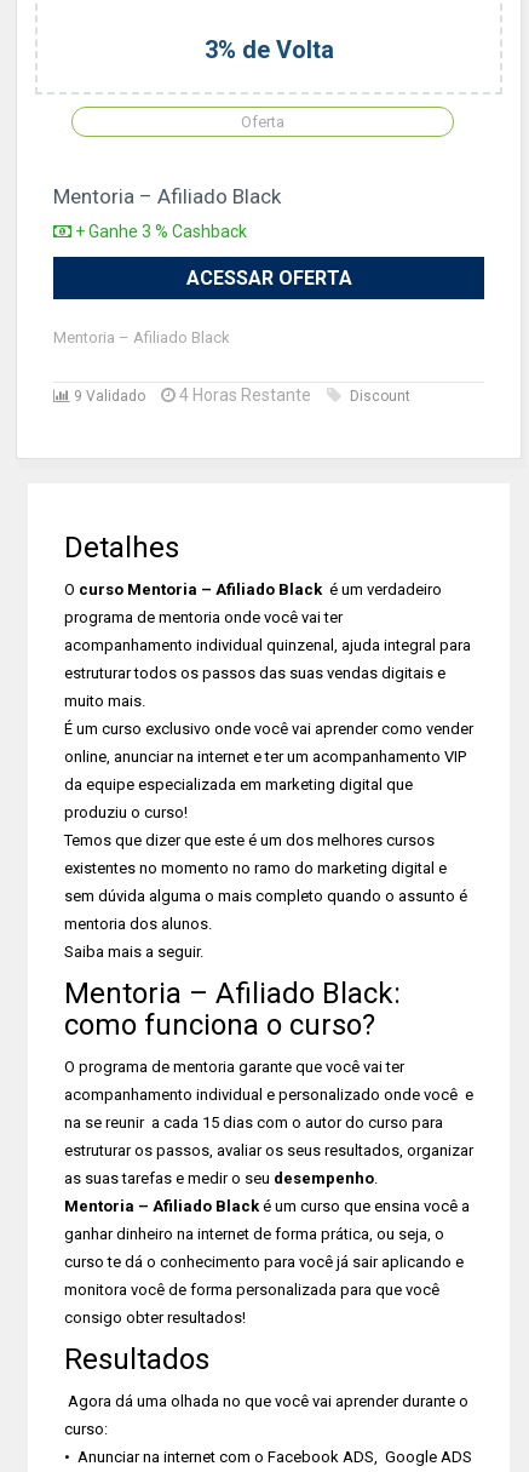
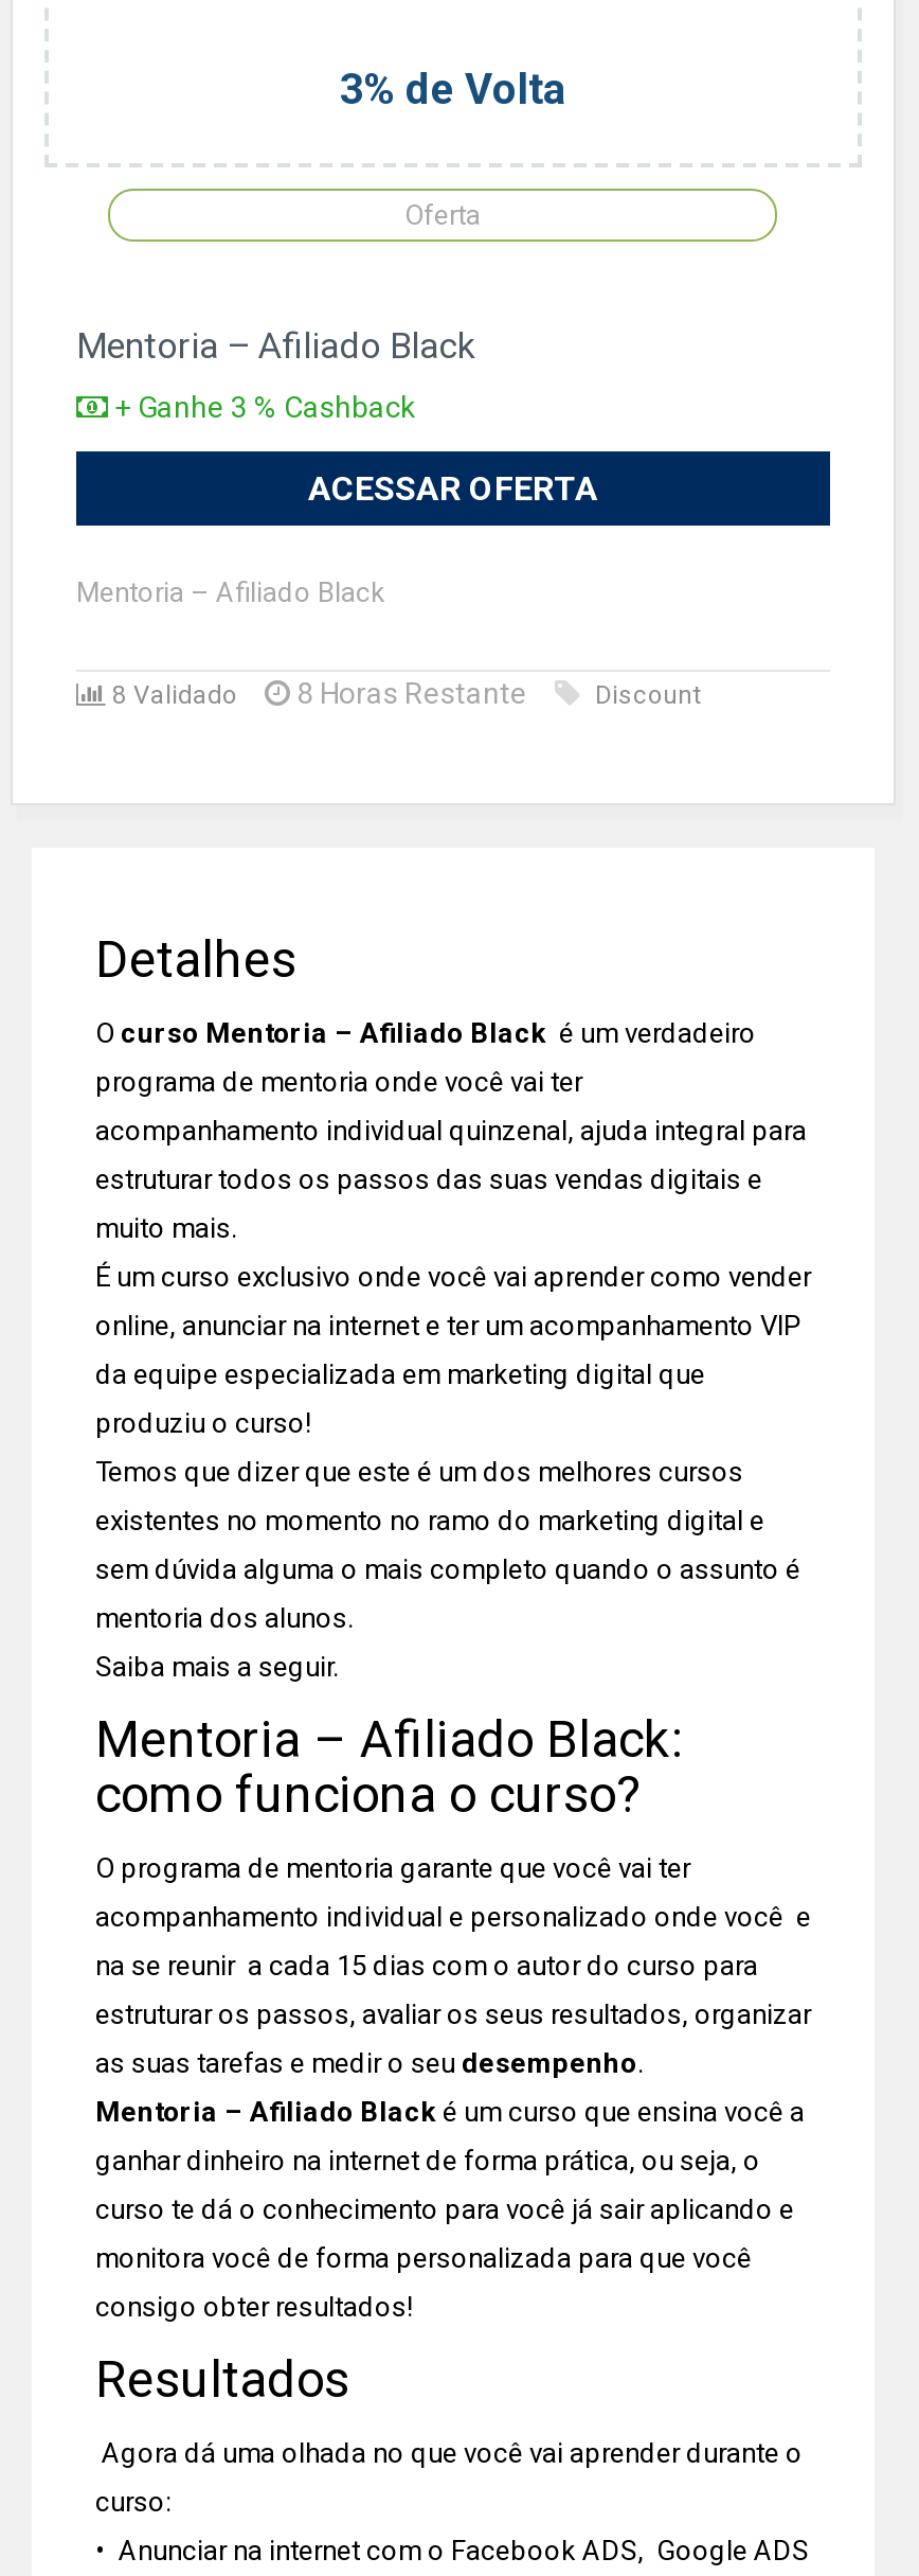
- 9 Validado
+ 8 Validado

- 4 Horas Restante
+ 8 Horas Restante
